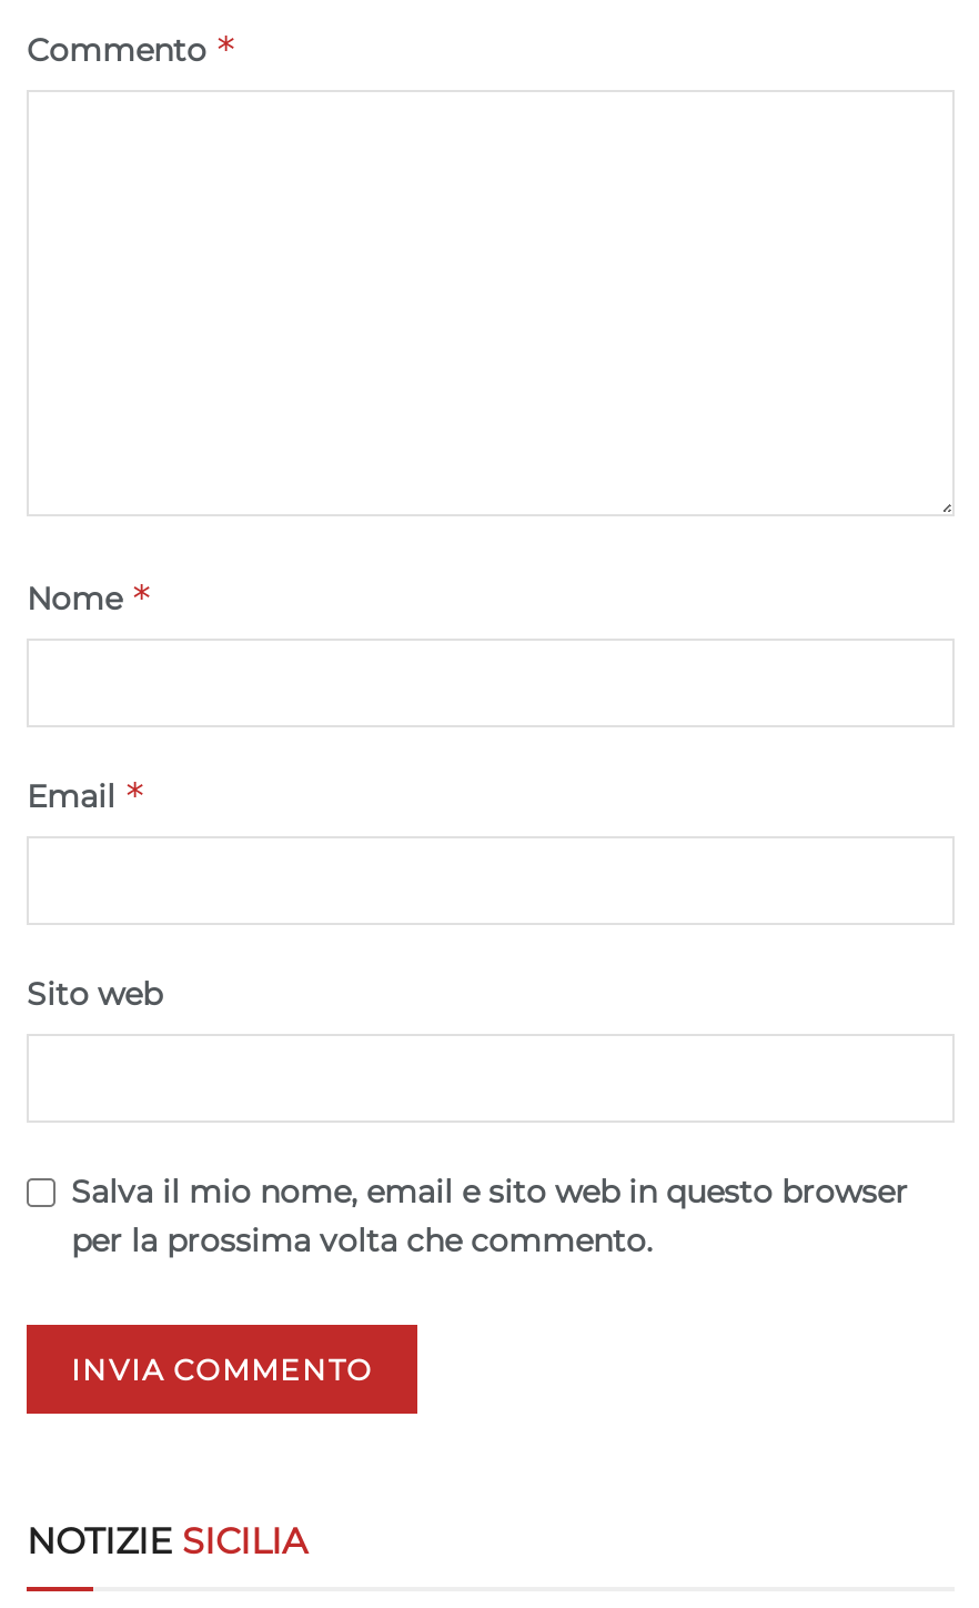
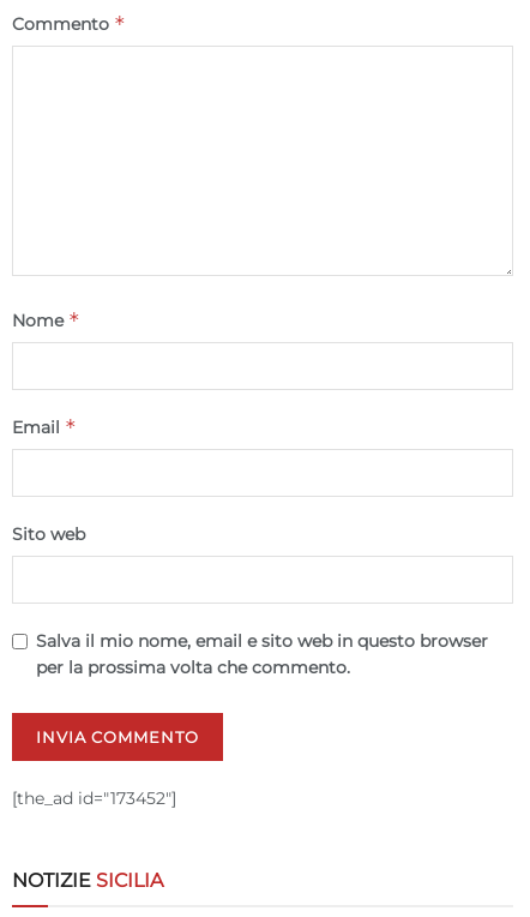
+ [the_ad id="173452"]
